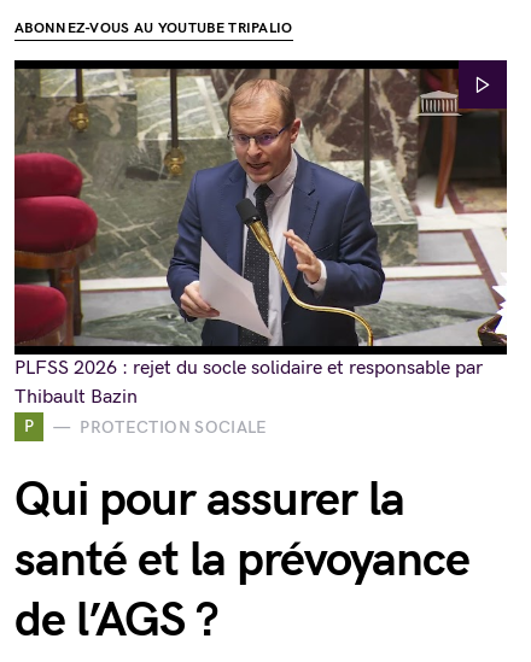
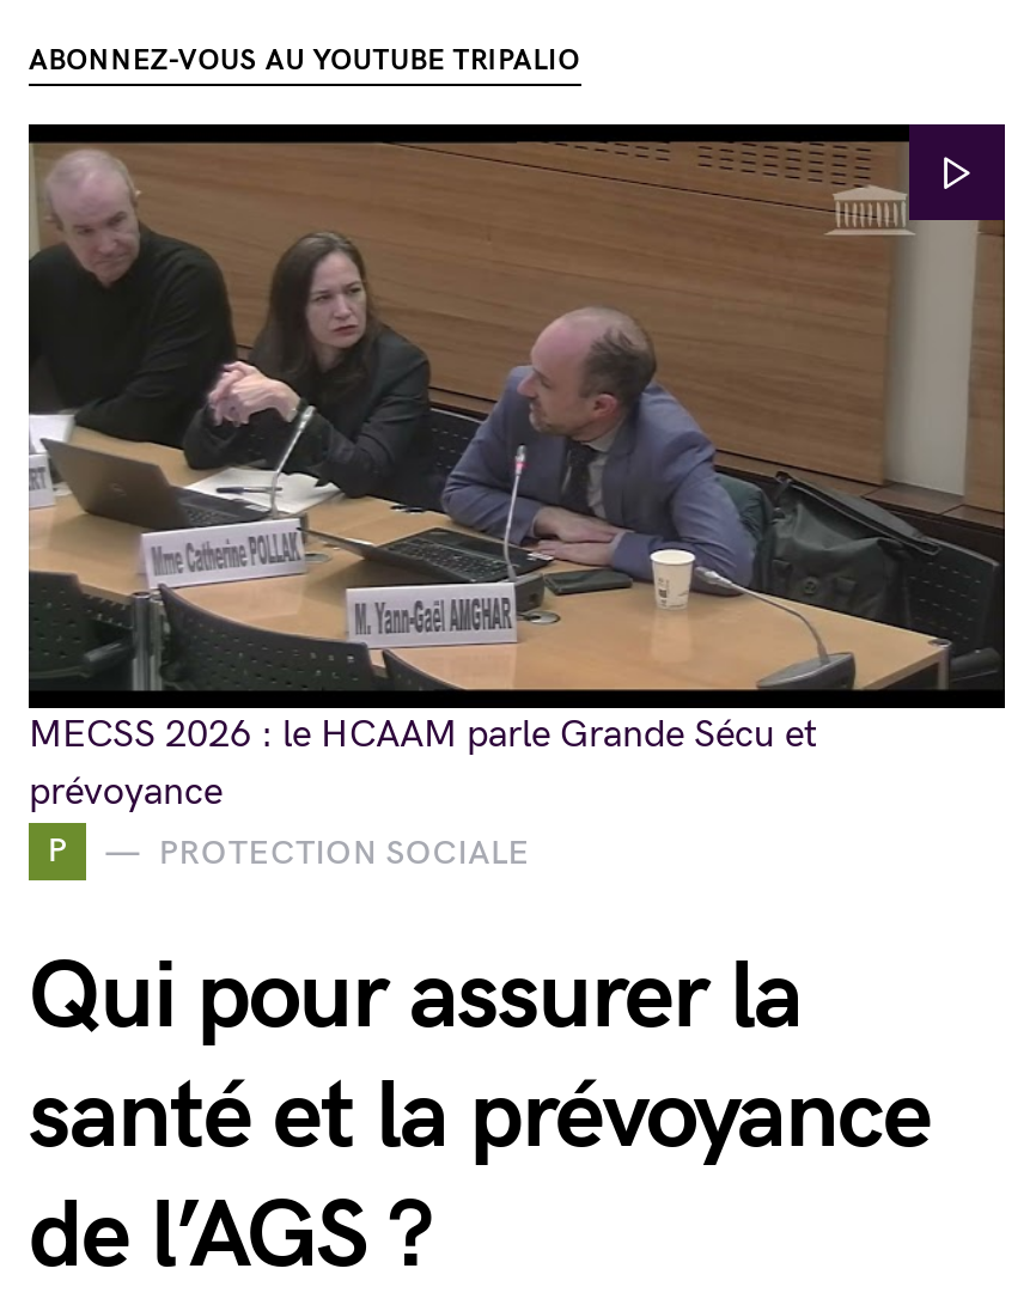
- [image]
- PLFSS 2026 : rejet du socle solidaire et responsable par
- Thibault Bazin
+ [image]
+ MECSS 2026 : le HCAAM parle Grande Sécu et
+ prévoyance
